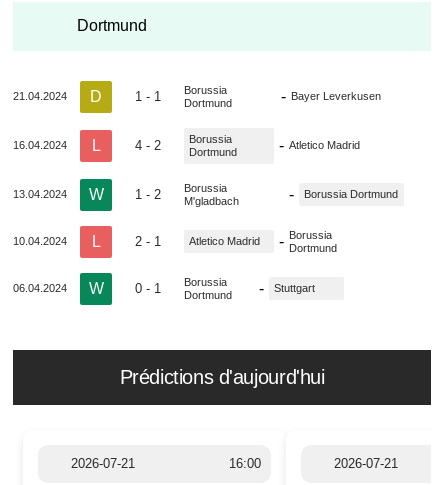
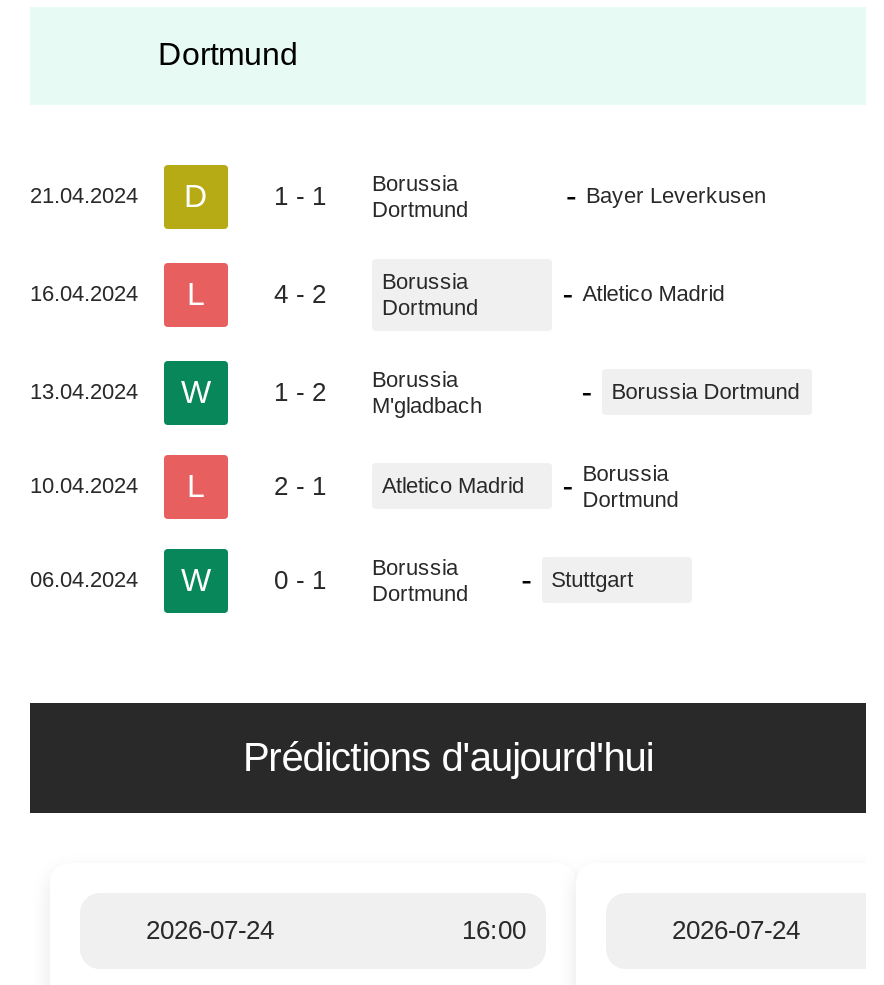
- 2026-07-21
+ 2026-07-24

- 2026-07-21
+ 2026-07-24
